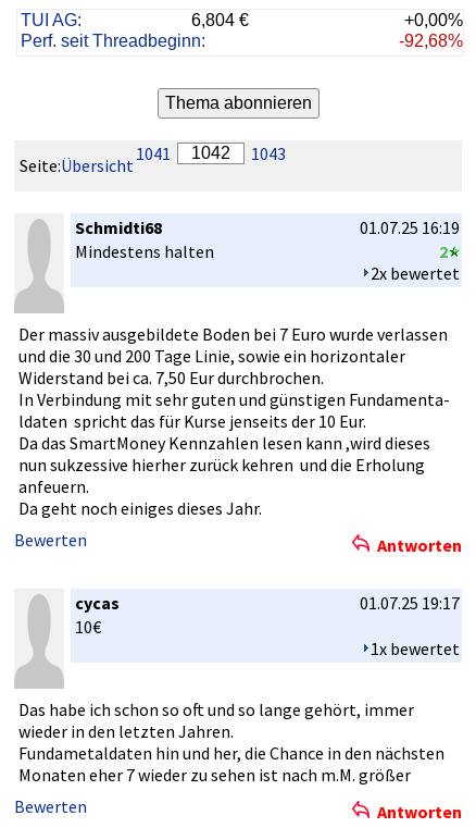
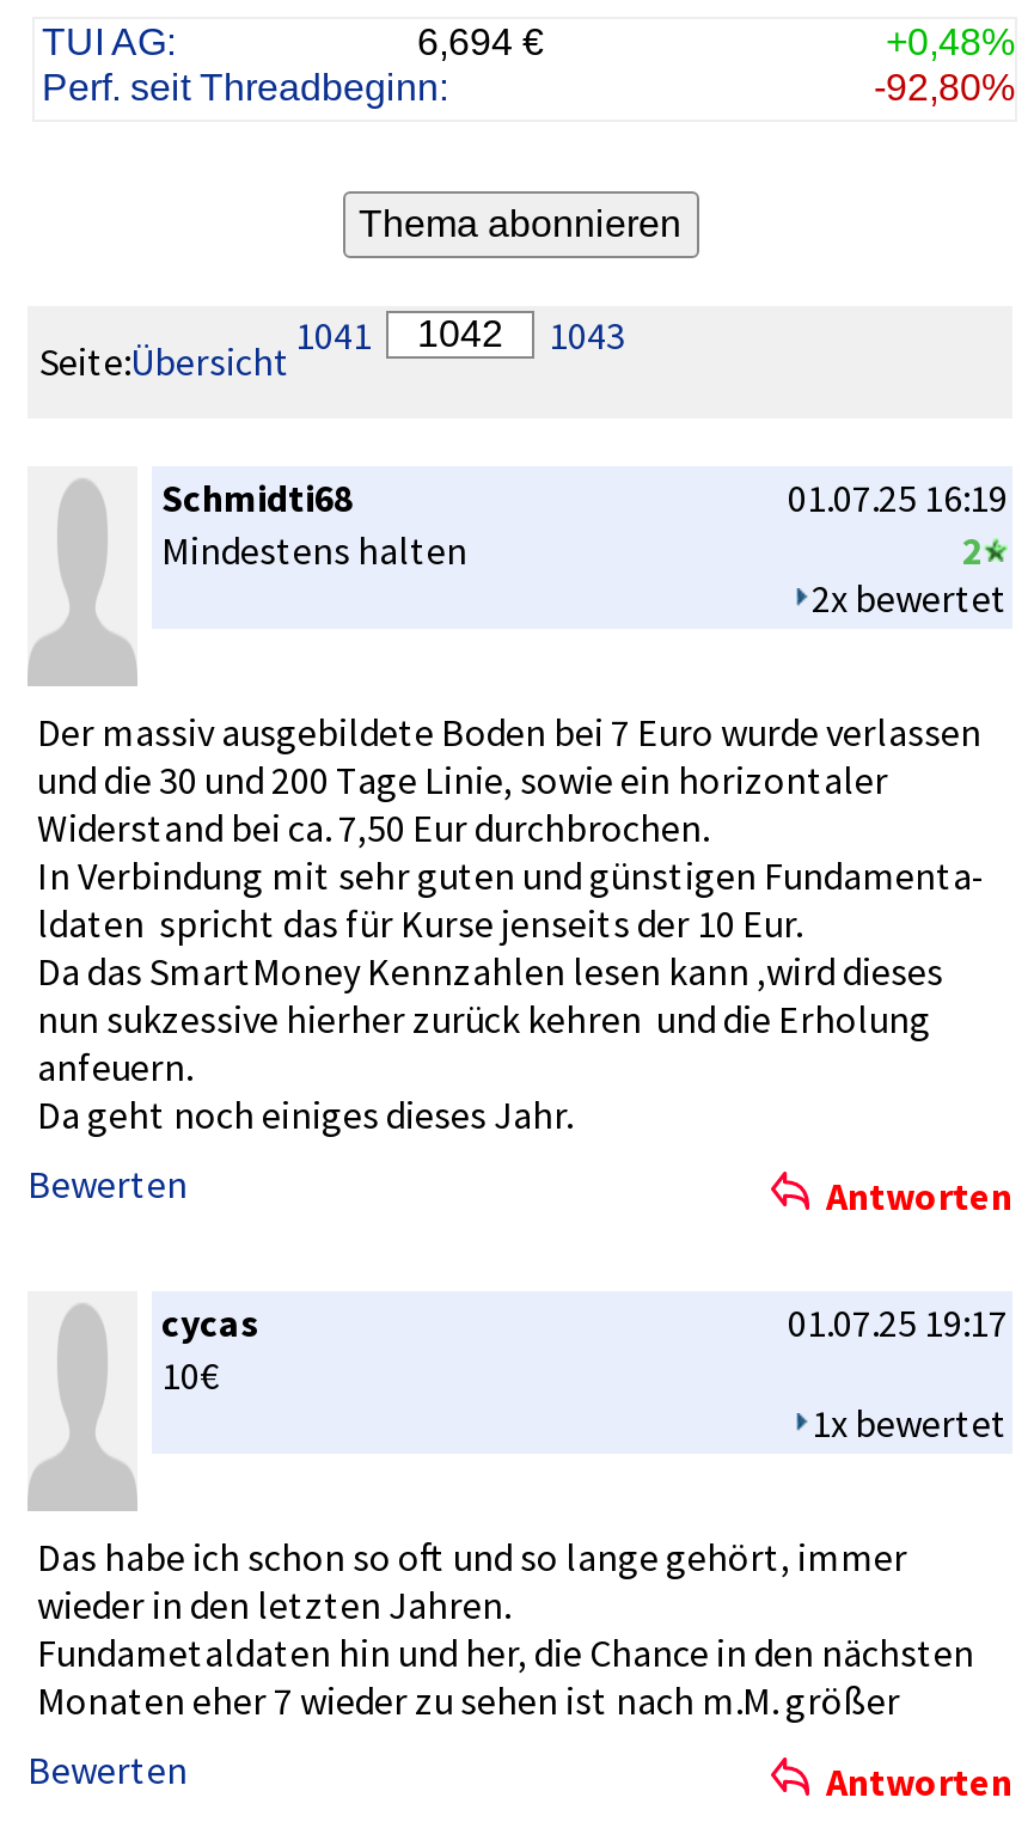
- 6,804 €
+ 6,694 €

- +0,00%
+ +0,48%

- -92,68%
+ -92,80%
